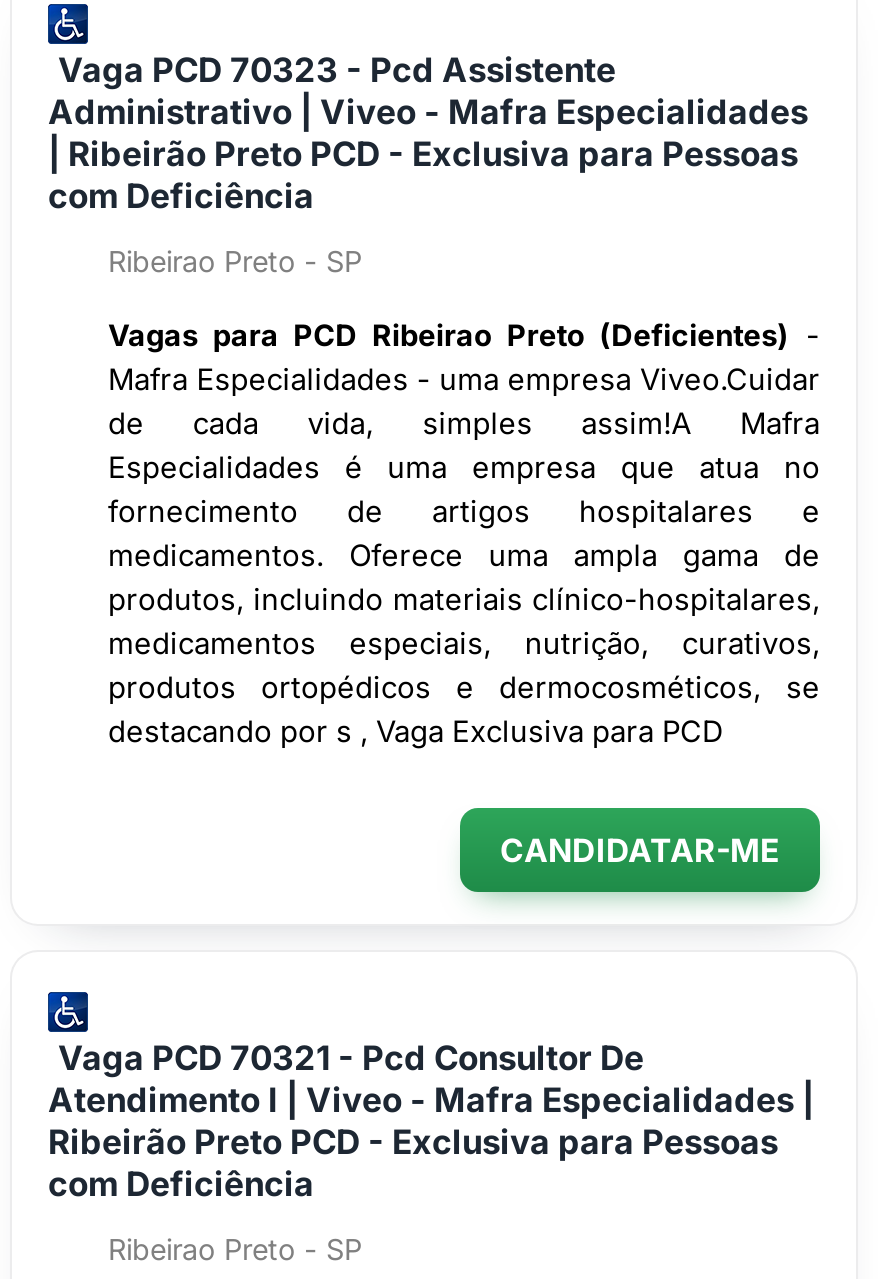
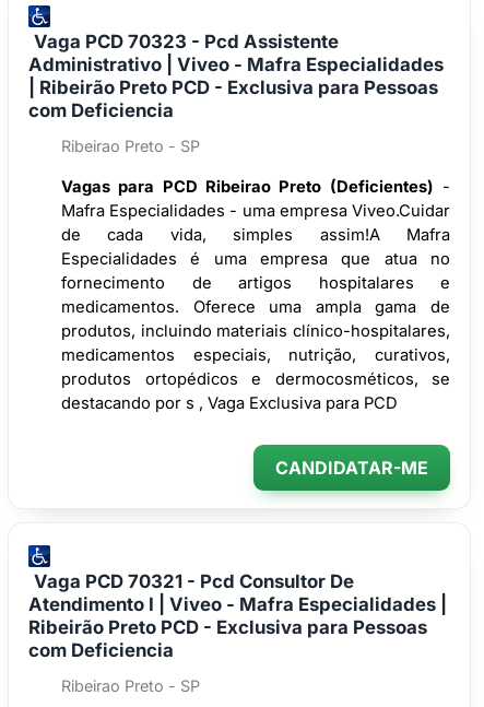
- com Deficiência
+ com Deficiencia

- com Deficiência
+ com Deficiencia
